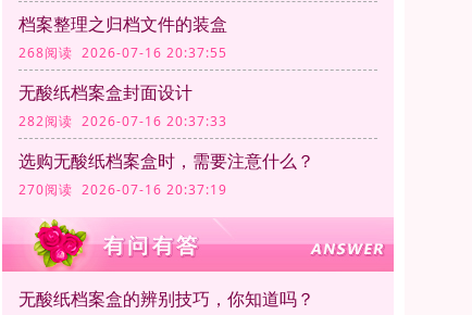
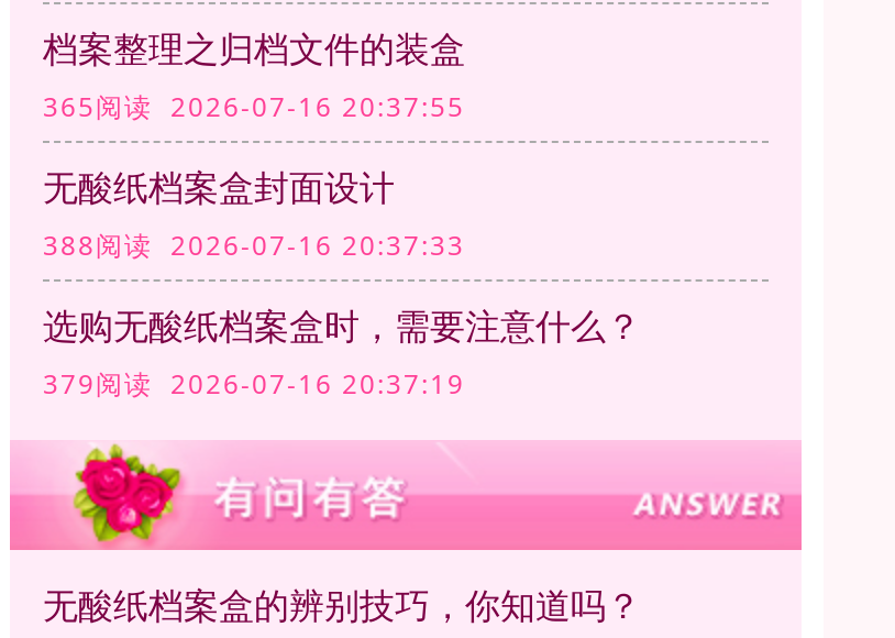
- 268阅读 2026-07-16 20:37:55
+ 365阅读 2026-07-16 20:37:55

- 282阅读 2026-07-16 20:37:33
+ 388阅读 2026-07-16 20:37:33

- 270阅读 2026-07-16 20:37:19
+ 379阅读 2026-07-16 20:37:19
